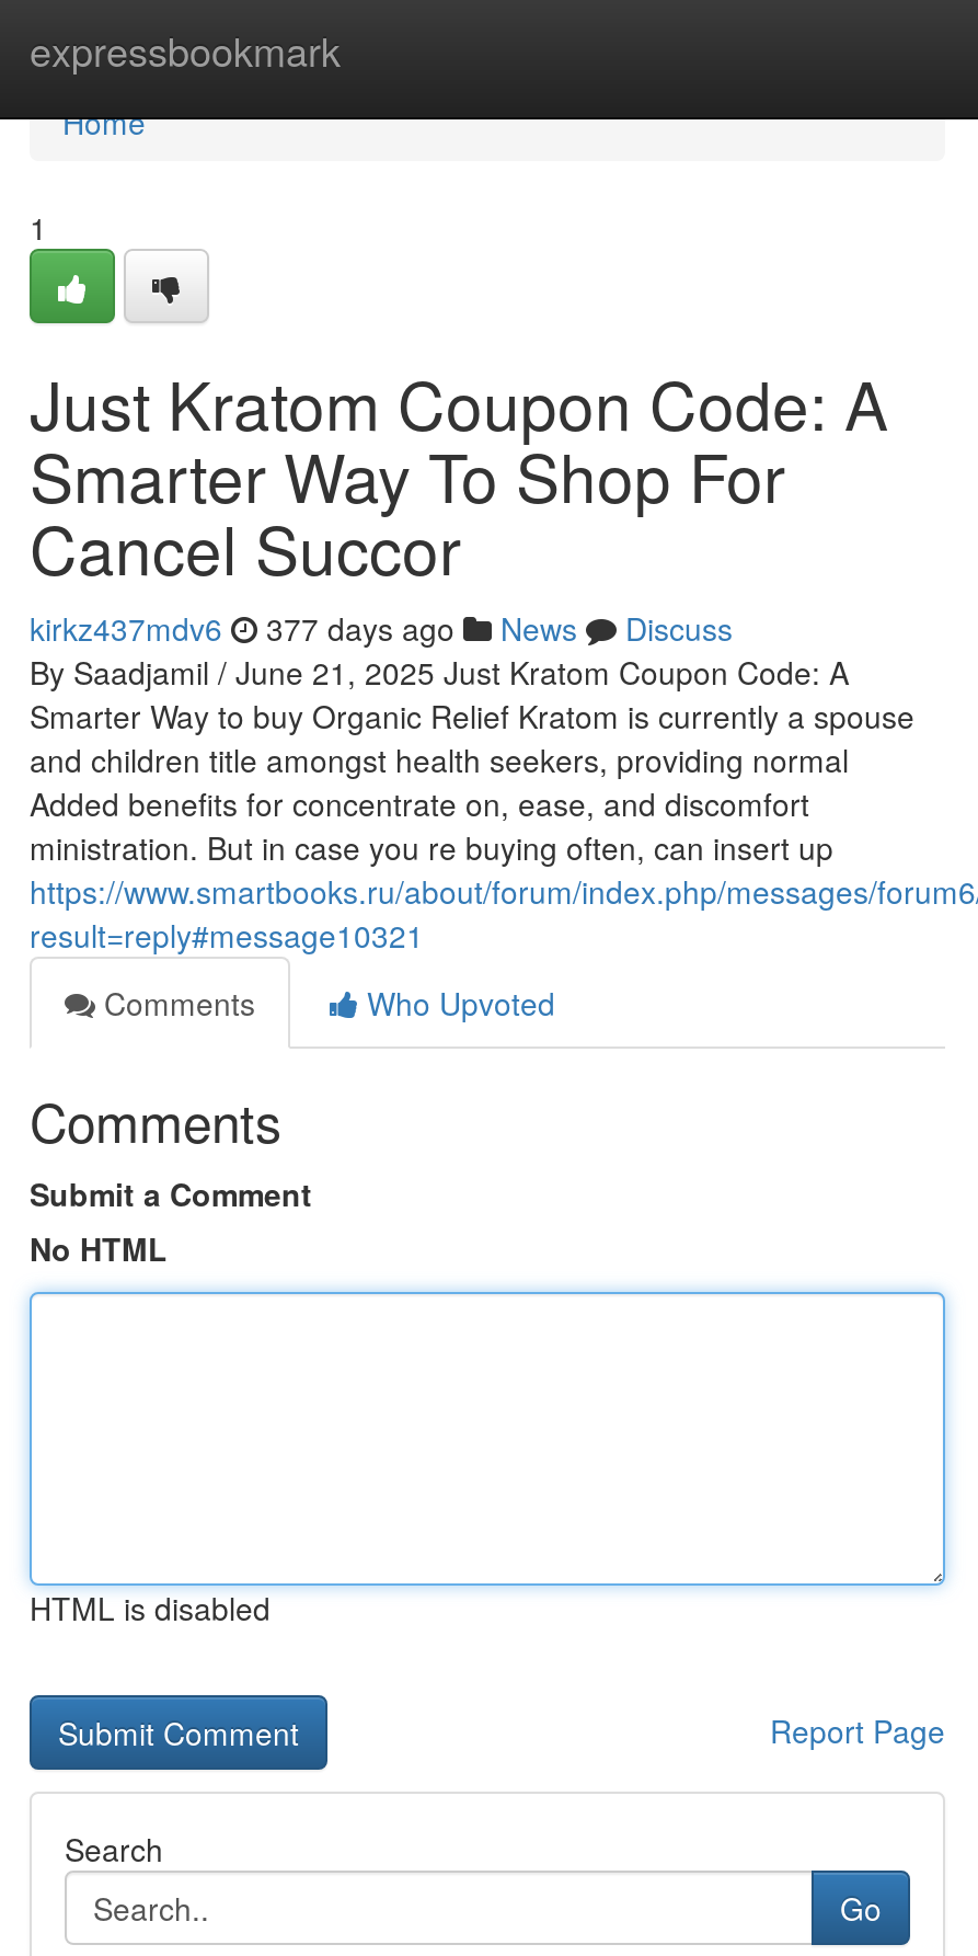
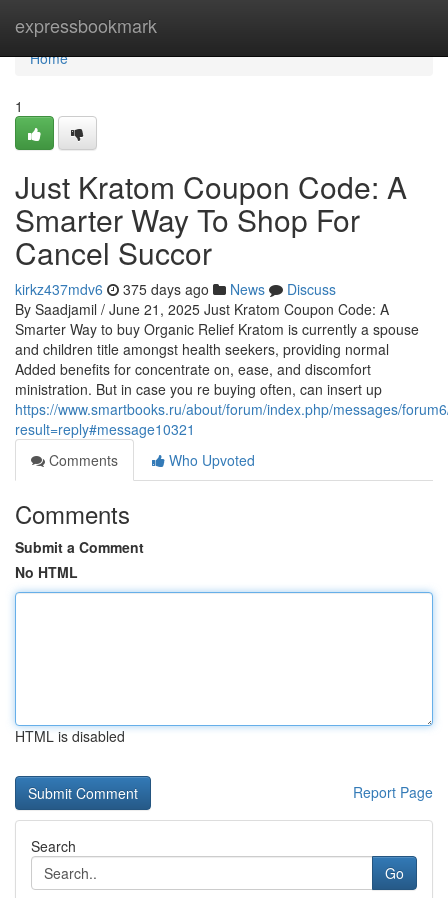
- kirkz437mdv6 377 days ago News Discuss
+ kirkz437mdv6 375 days ago News Discuss
